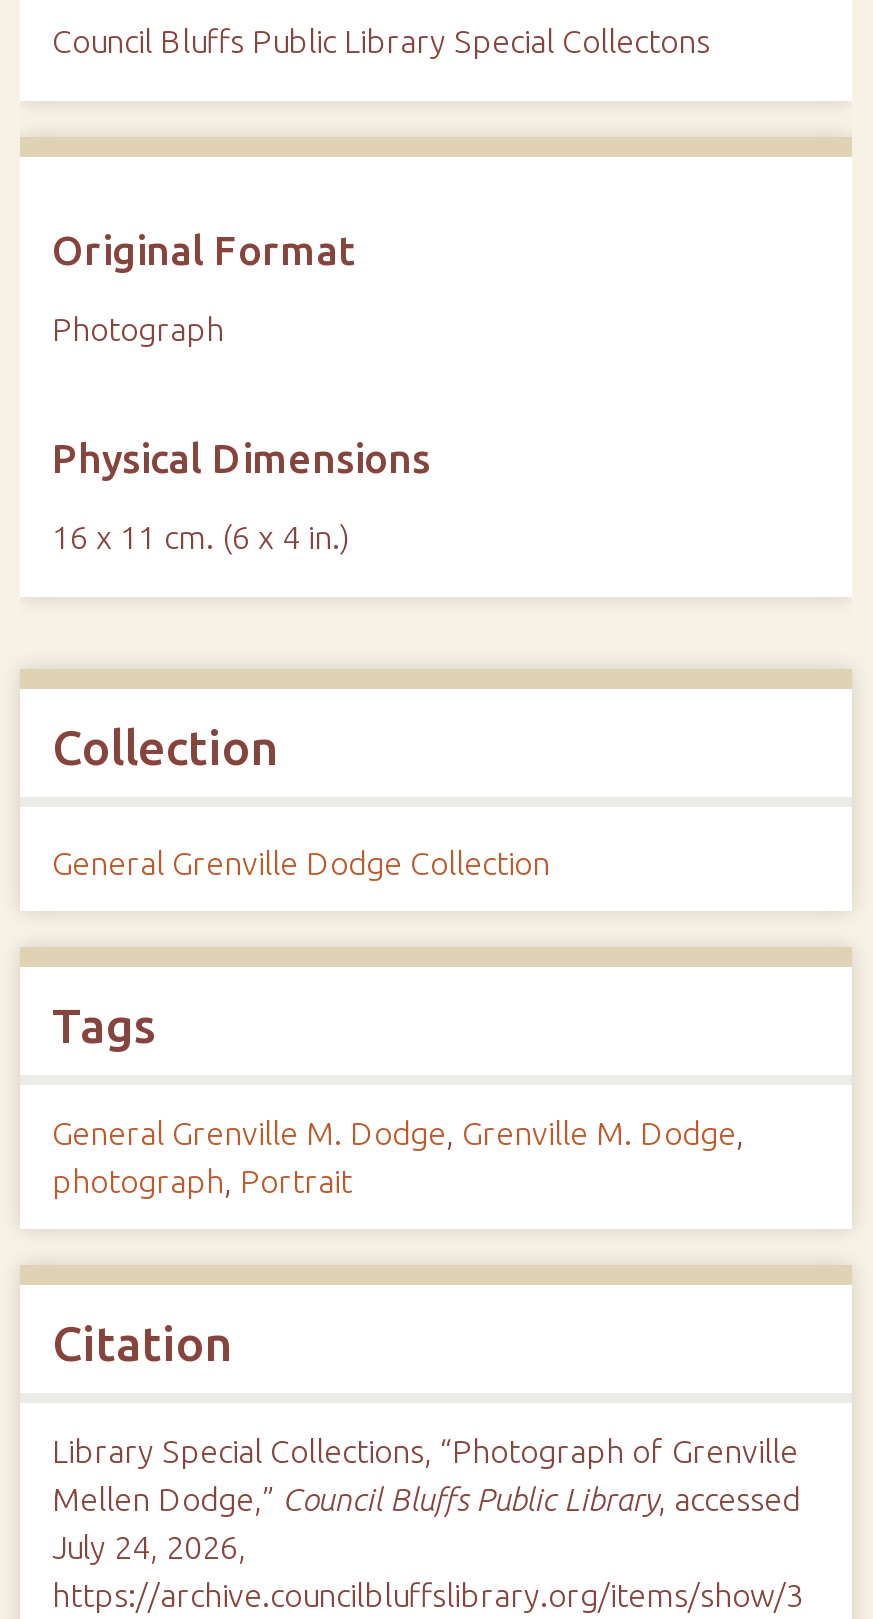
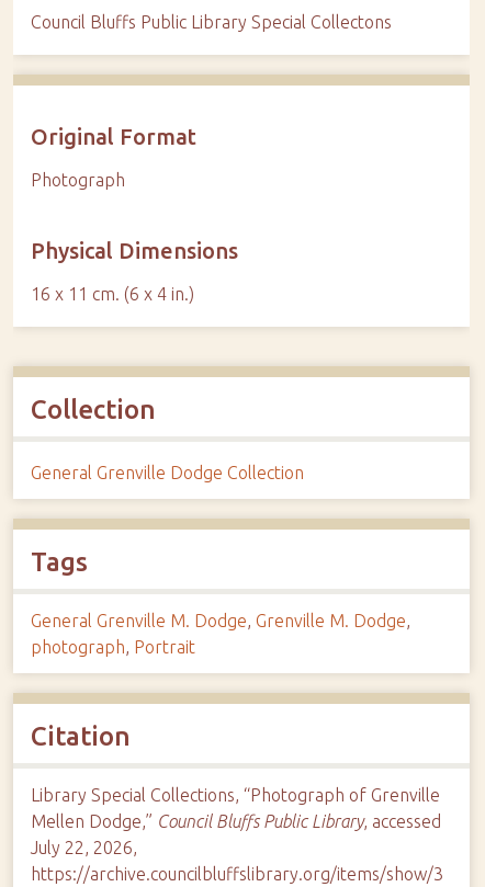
- July 24, 2026,
+ July 22, 2026,
